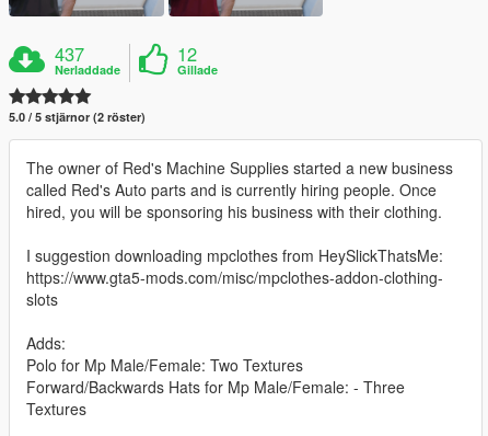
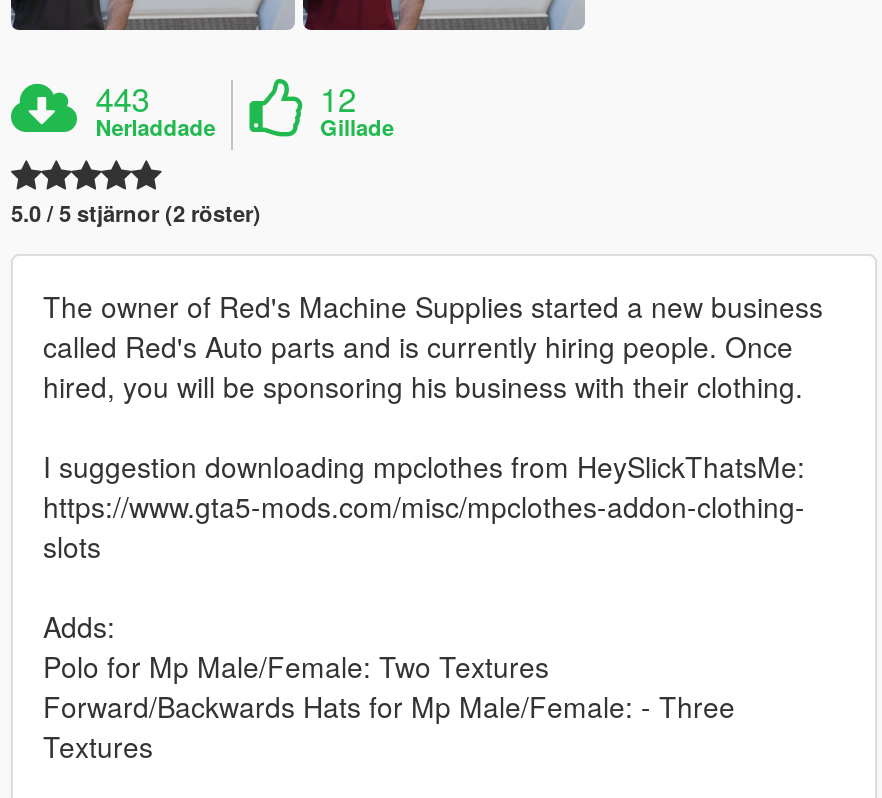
- 437
+ 443
